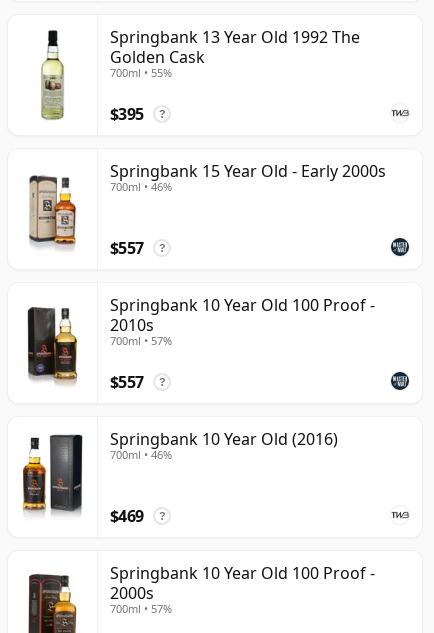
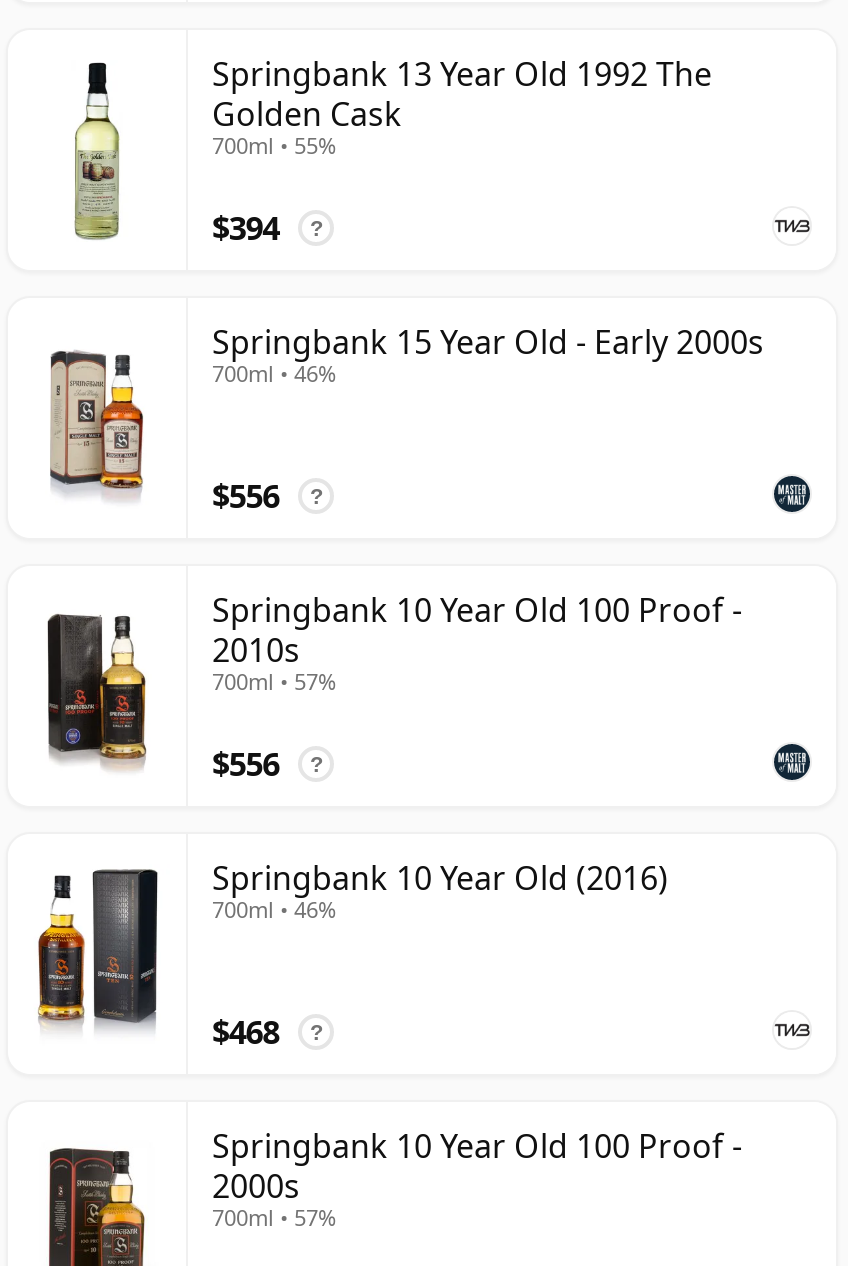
- $395
+ $394

- $557
+ $556

- $557
+ $556

- $469
+ $468
